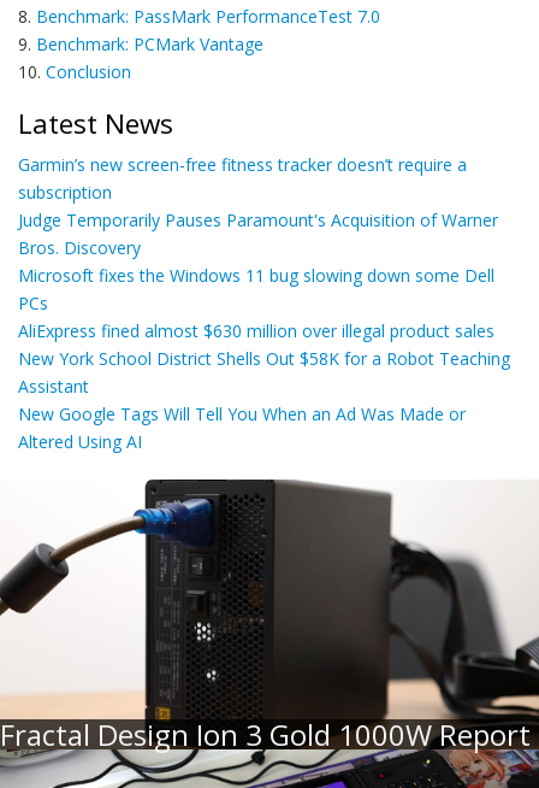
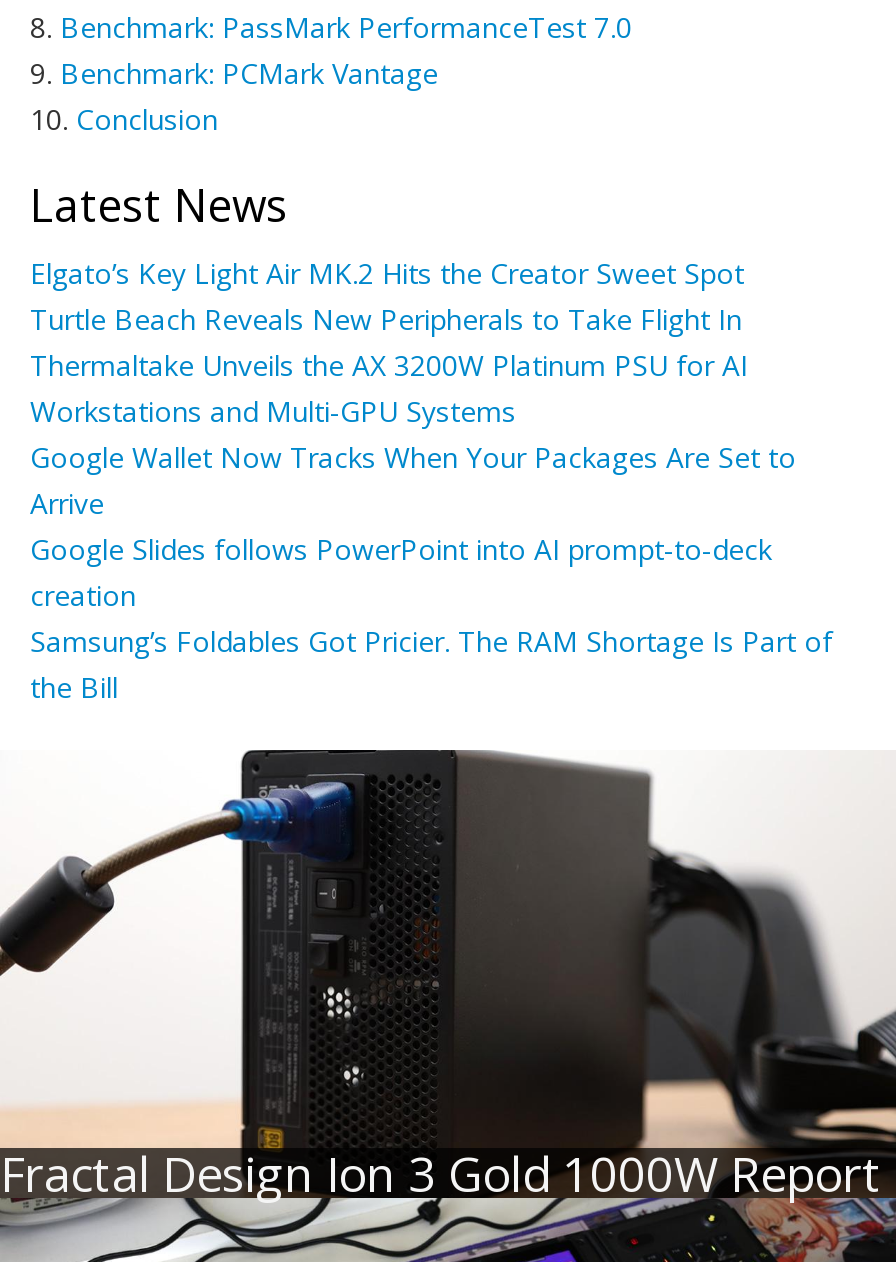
- Garmin’s new screen-free fitness tracker doesn’t require a
- subscription
- Judge Temporarily Pauses Paramount's Acquisition of Warner
- Bros. Discovery
- Microsoft fixes the Windows 11 bug slowing down some Dell
- PCs
- AliExpress fined almost $630 million over illegal product sales
- New York School District Shells Out $58K for a Robot Teaching
- Assistant
- New Google Tags Will Tell You When an Ad Was Made or
- Altered Using AI
+ Elgato’s Key Light Air MK.2 Hits the Creator Sweet Spot
+ Turtle Beach Reveals New Peripherals to Take Flight In
+ Thermaltake Unveils the AX 3200W Platinum PSU for AI
+ Workstations and Multi-GPU Systems
+ Google Wallet Now Tracks When Your Packages Are Set to
+ Arrive
+ Google Slides follows PowerPoint into AI prompt-to-deck
+ creation
+ Samsung’s Foldables Got Pricier. The RAM Shortage Is Part of
+ the Bill
